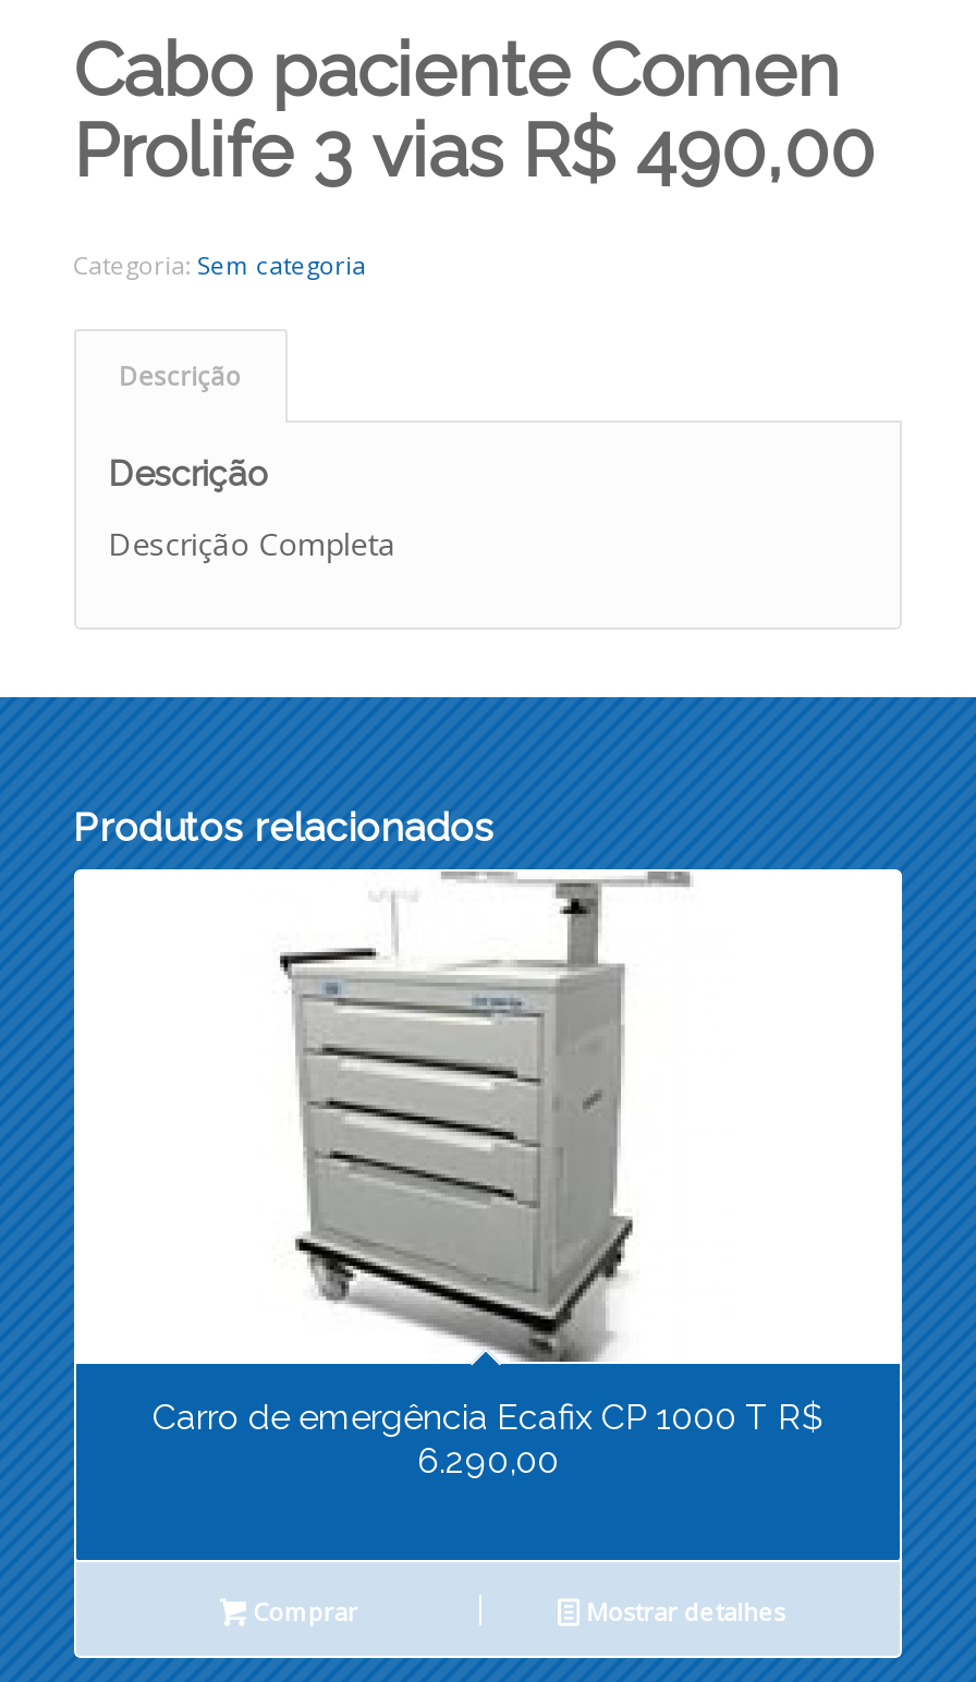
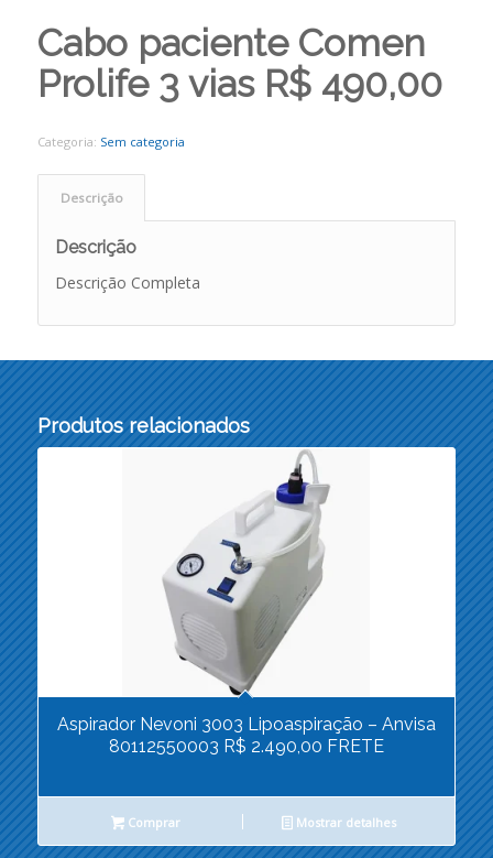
- [image]
- Carro de emergência Ecafix CP 1000 T R$
- 6.290,00
+ [image]
+ Aspirador Nevoni 3003 Lipoaspiração – Anvisa
+ 80112550003 R$ 2.490,00 FRETE
